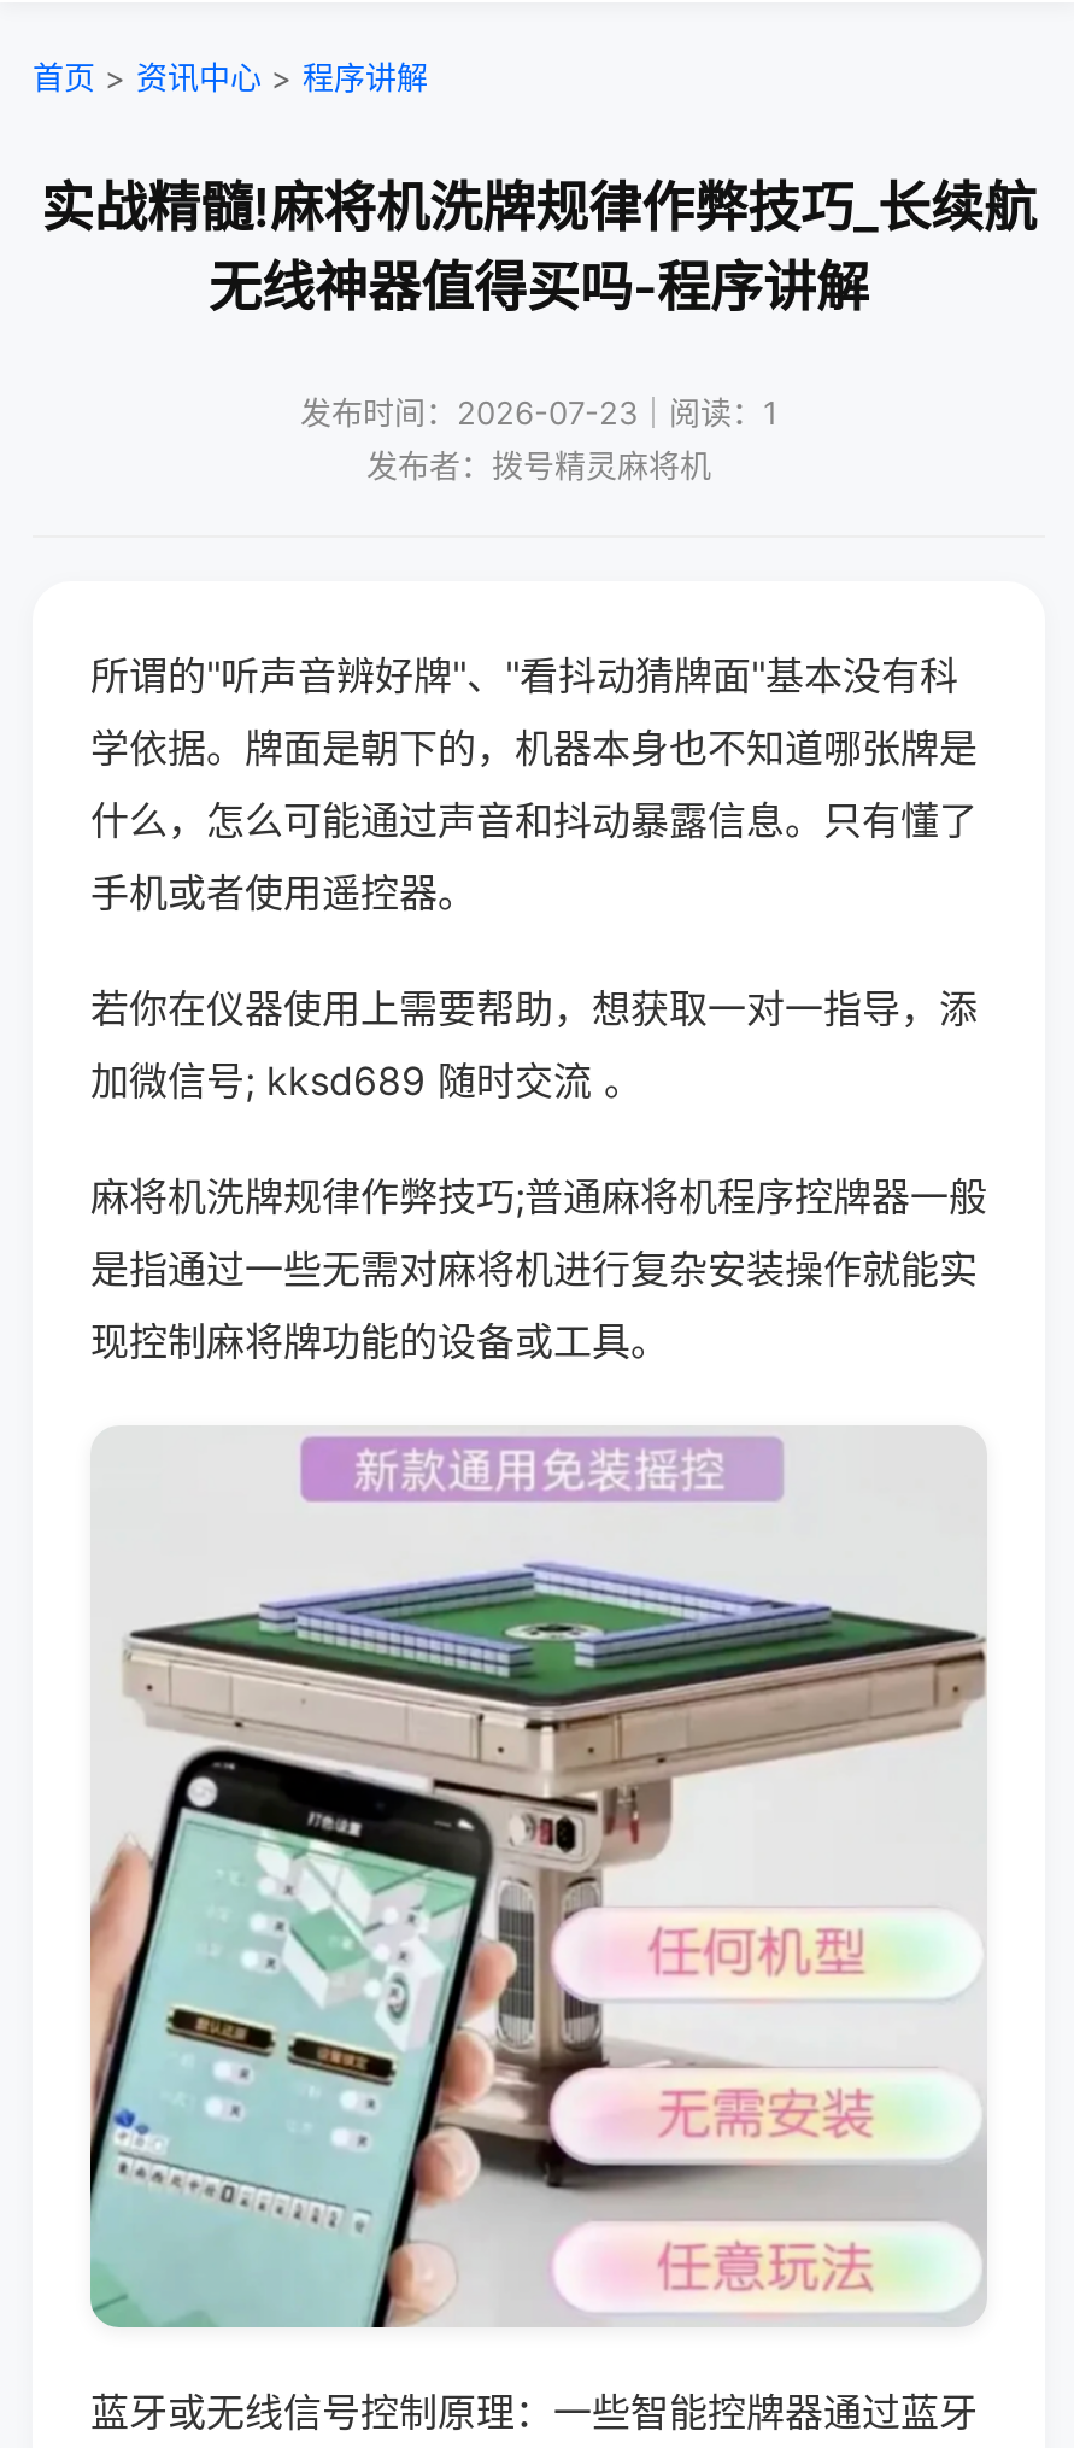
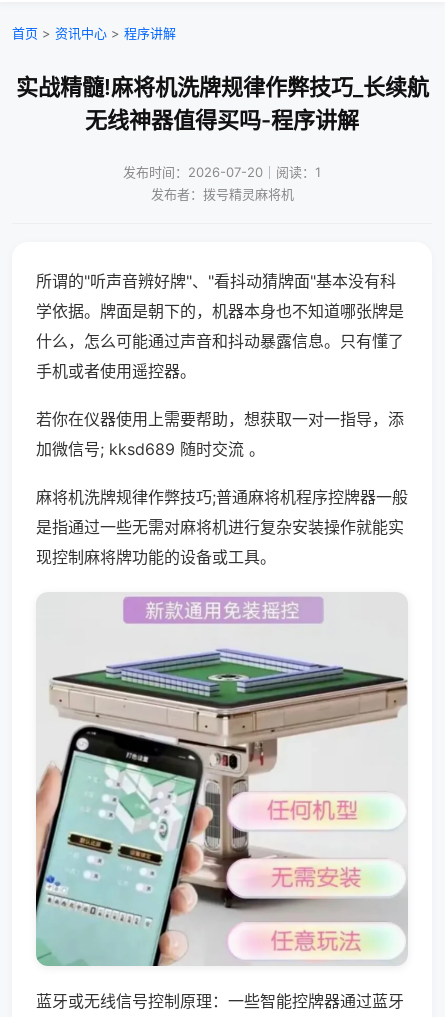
- 发布时间：2026-07-23｜阅读：1
+ 发布时间：2026-07-20｜阅读：1
